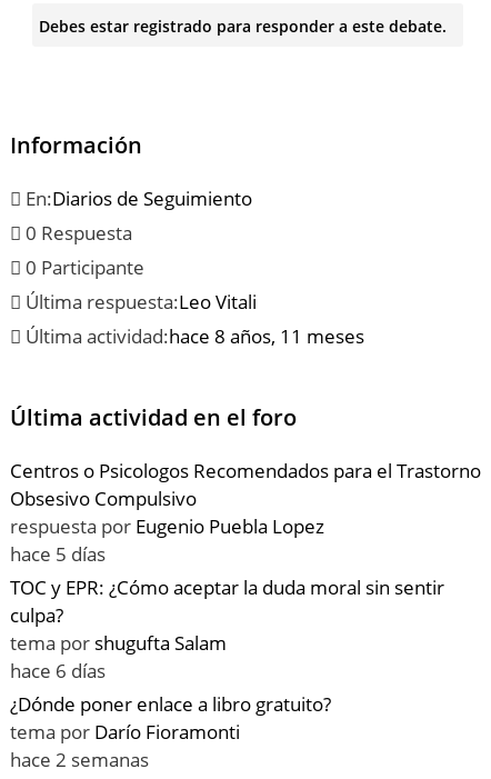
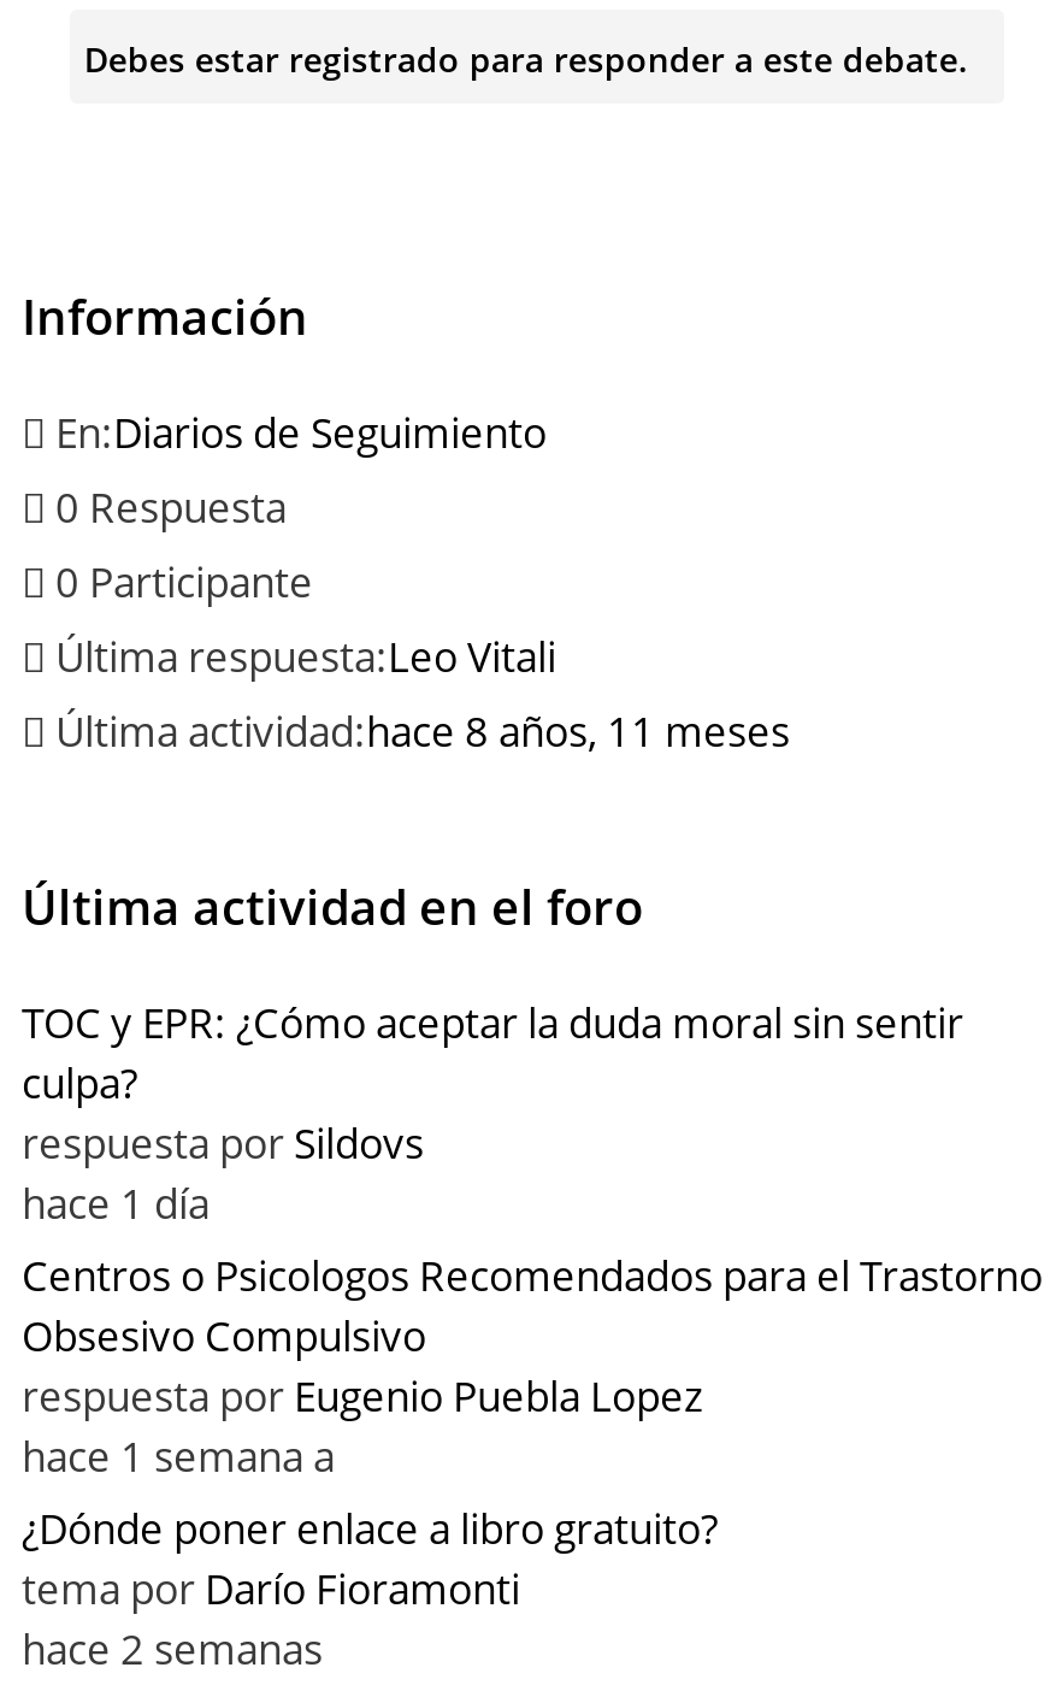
+ respuesta por Sildovs
+ hace 1 día

moved down: Centros o Psicologos Recomendados para el Trastorno | Obsesivo Compulsivo | respuesta por Eugenio Puebla Lopez

- hace 5 días
- tema por shugufta Salam
- hace 6 días
+ hace 1 semana a

moved up: TOC y EPR: ¿Cómo aceptar la duda moral sin sentir | culpa?
